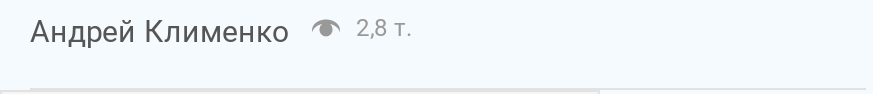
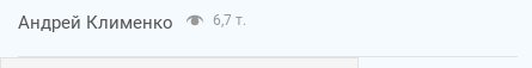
- 2,8 т.
+ 6,7 т.
